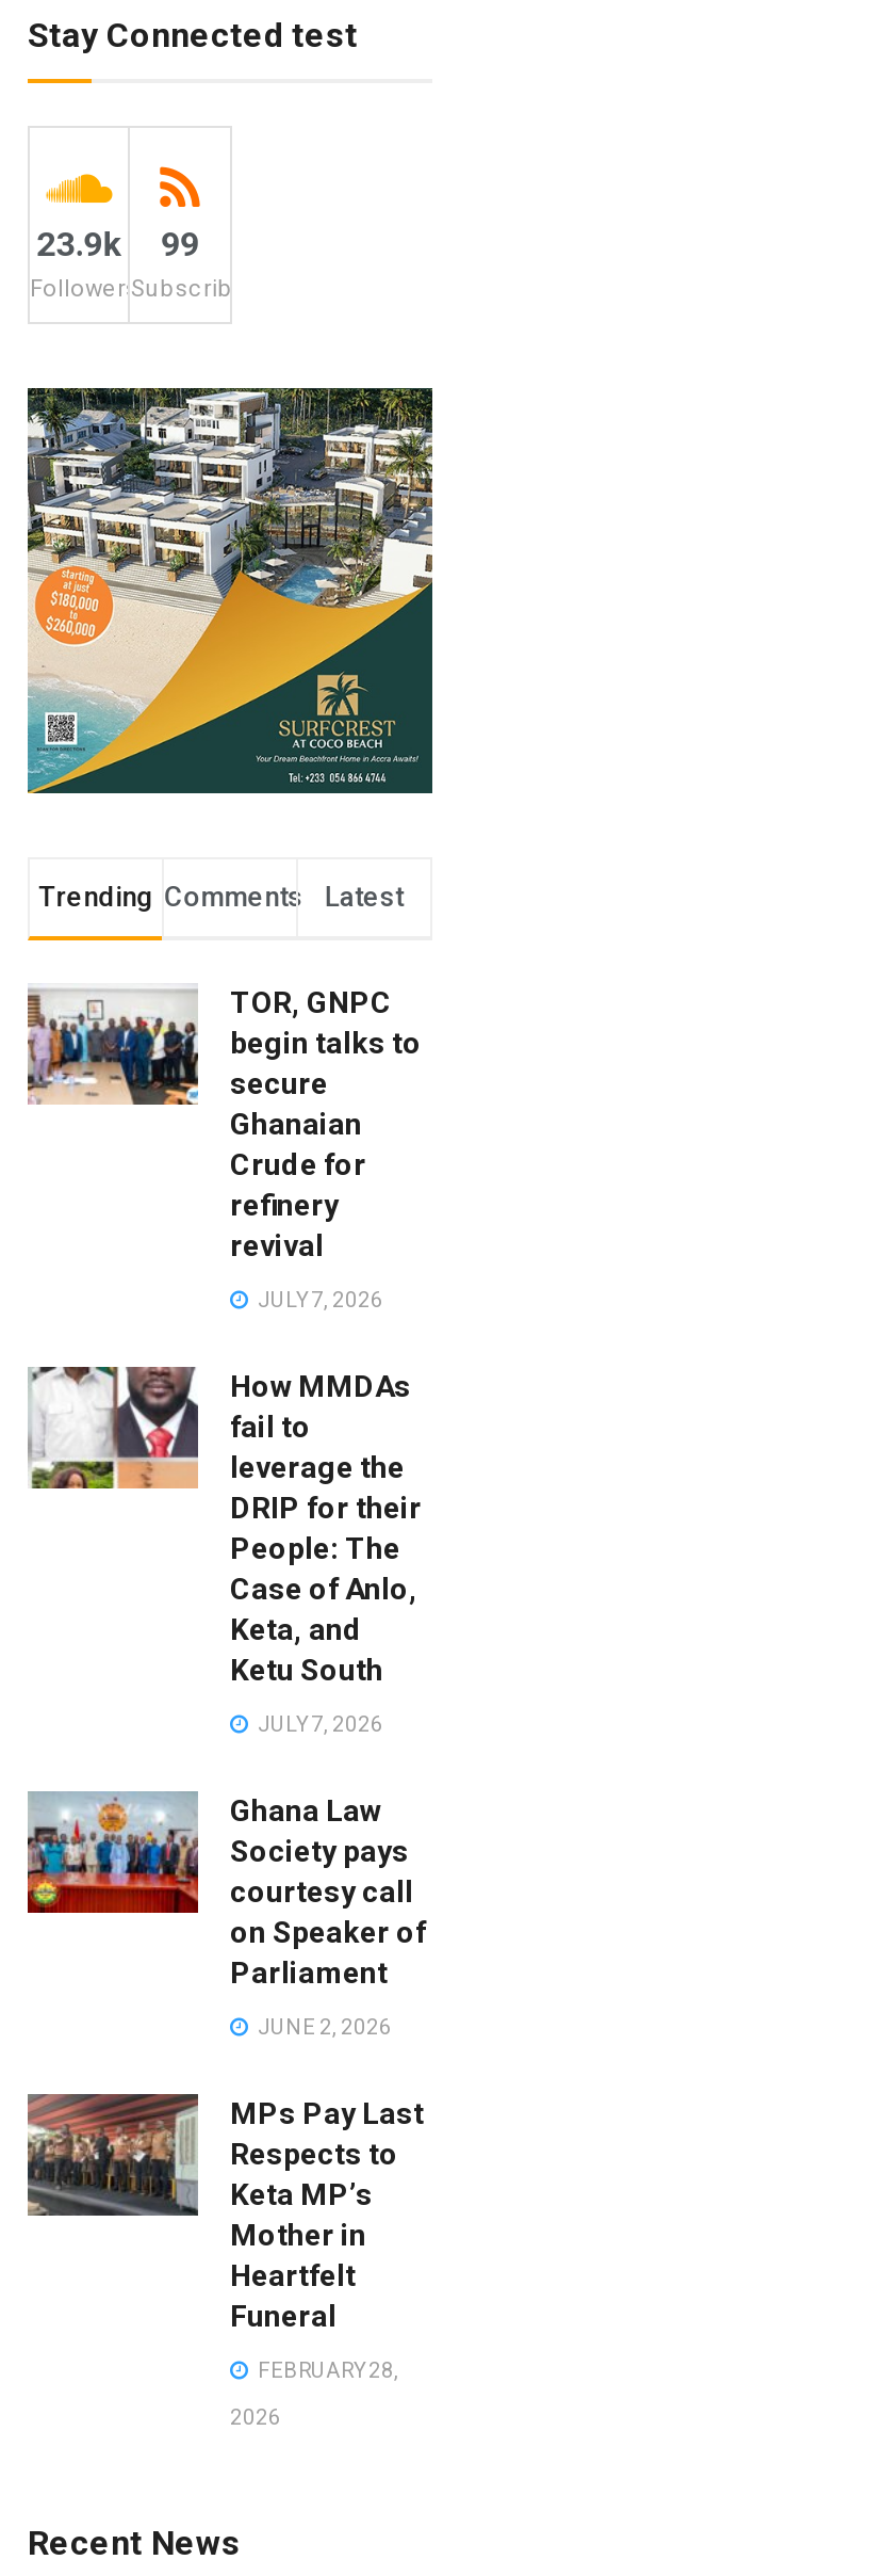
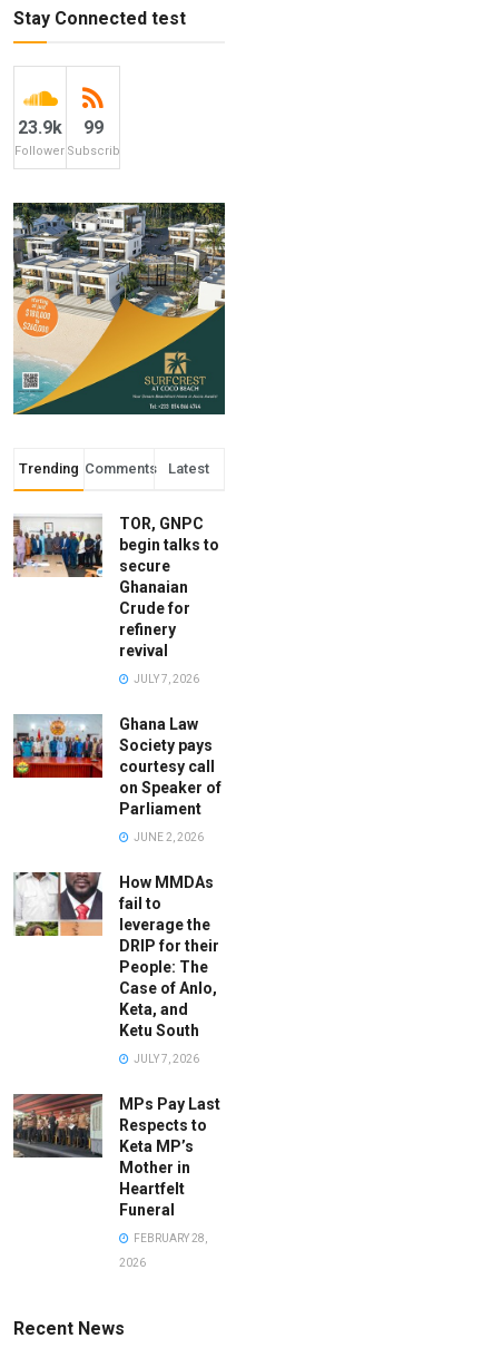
moved down: [image] | How MMDAs | fail to | ... | Ketu South | JULY 7, 2026

moved up: [image] | Ghana Law | Society pays | courtesy call | on Speaker of | Parliament | JUNE 2, 2026
